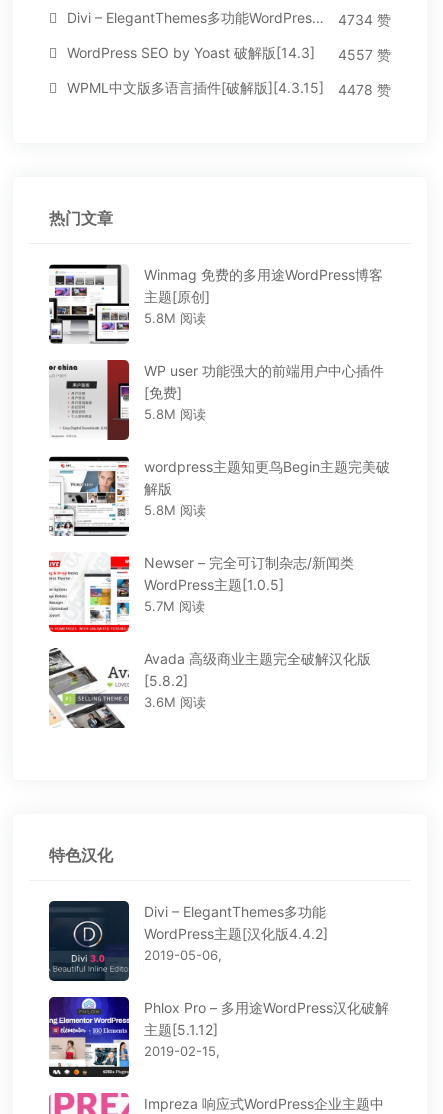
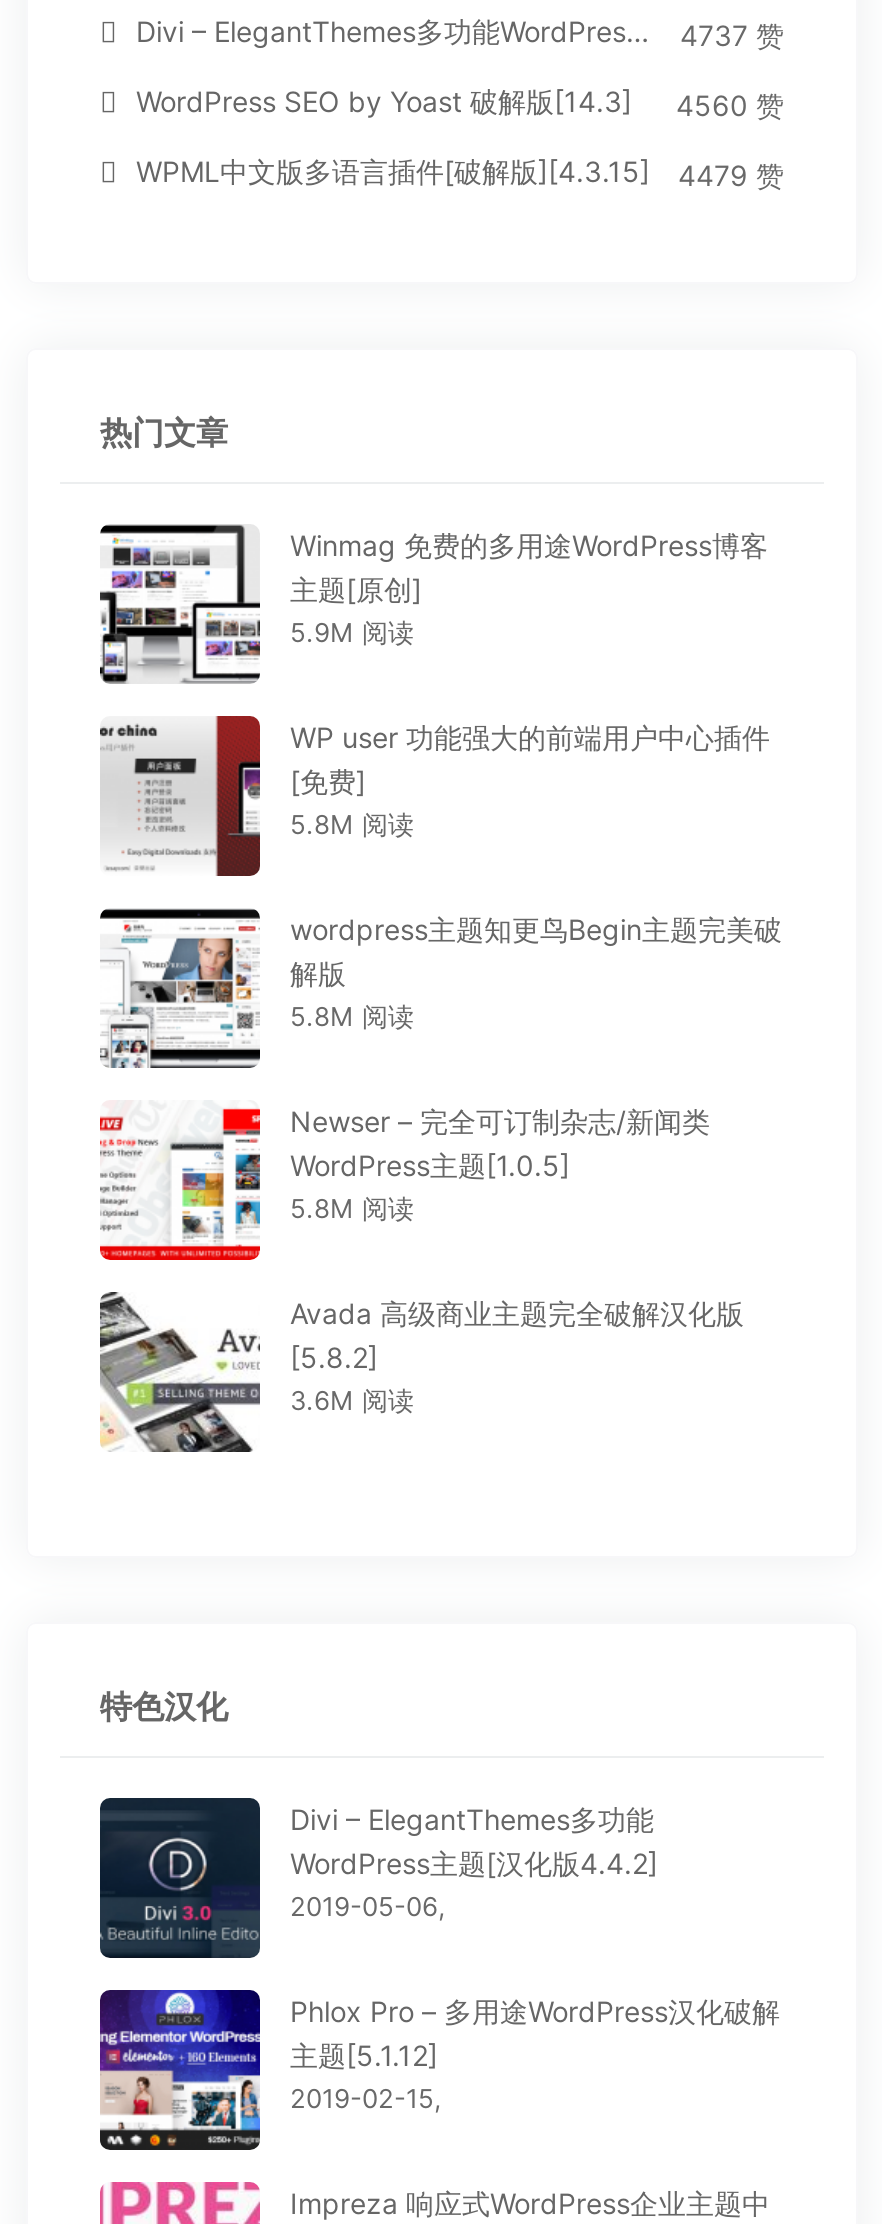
- 4734 赞
+ 4737 赞

- WordPress SEO by Yoast 破解版[14.3] 4557 赞
+ WordPress SEO by Yoast 破解版[14.3] 4560 赞

- WPML中文版多语言插件[破解版][4.3.15] 4478 赞
+ WPML中文版多语言插件[破解版][4.3.15] 4479 赞

- 5.8M 阅读
+ 5.9M 阅读

- 5.7M 阅读
+ 5.8M 阅读
